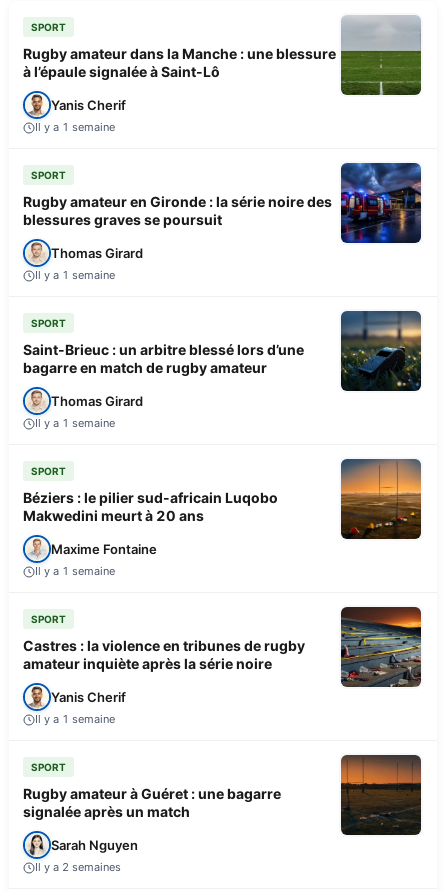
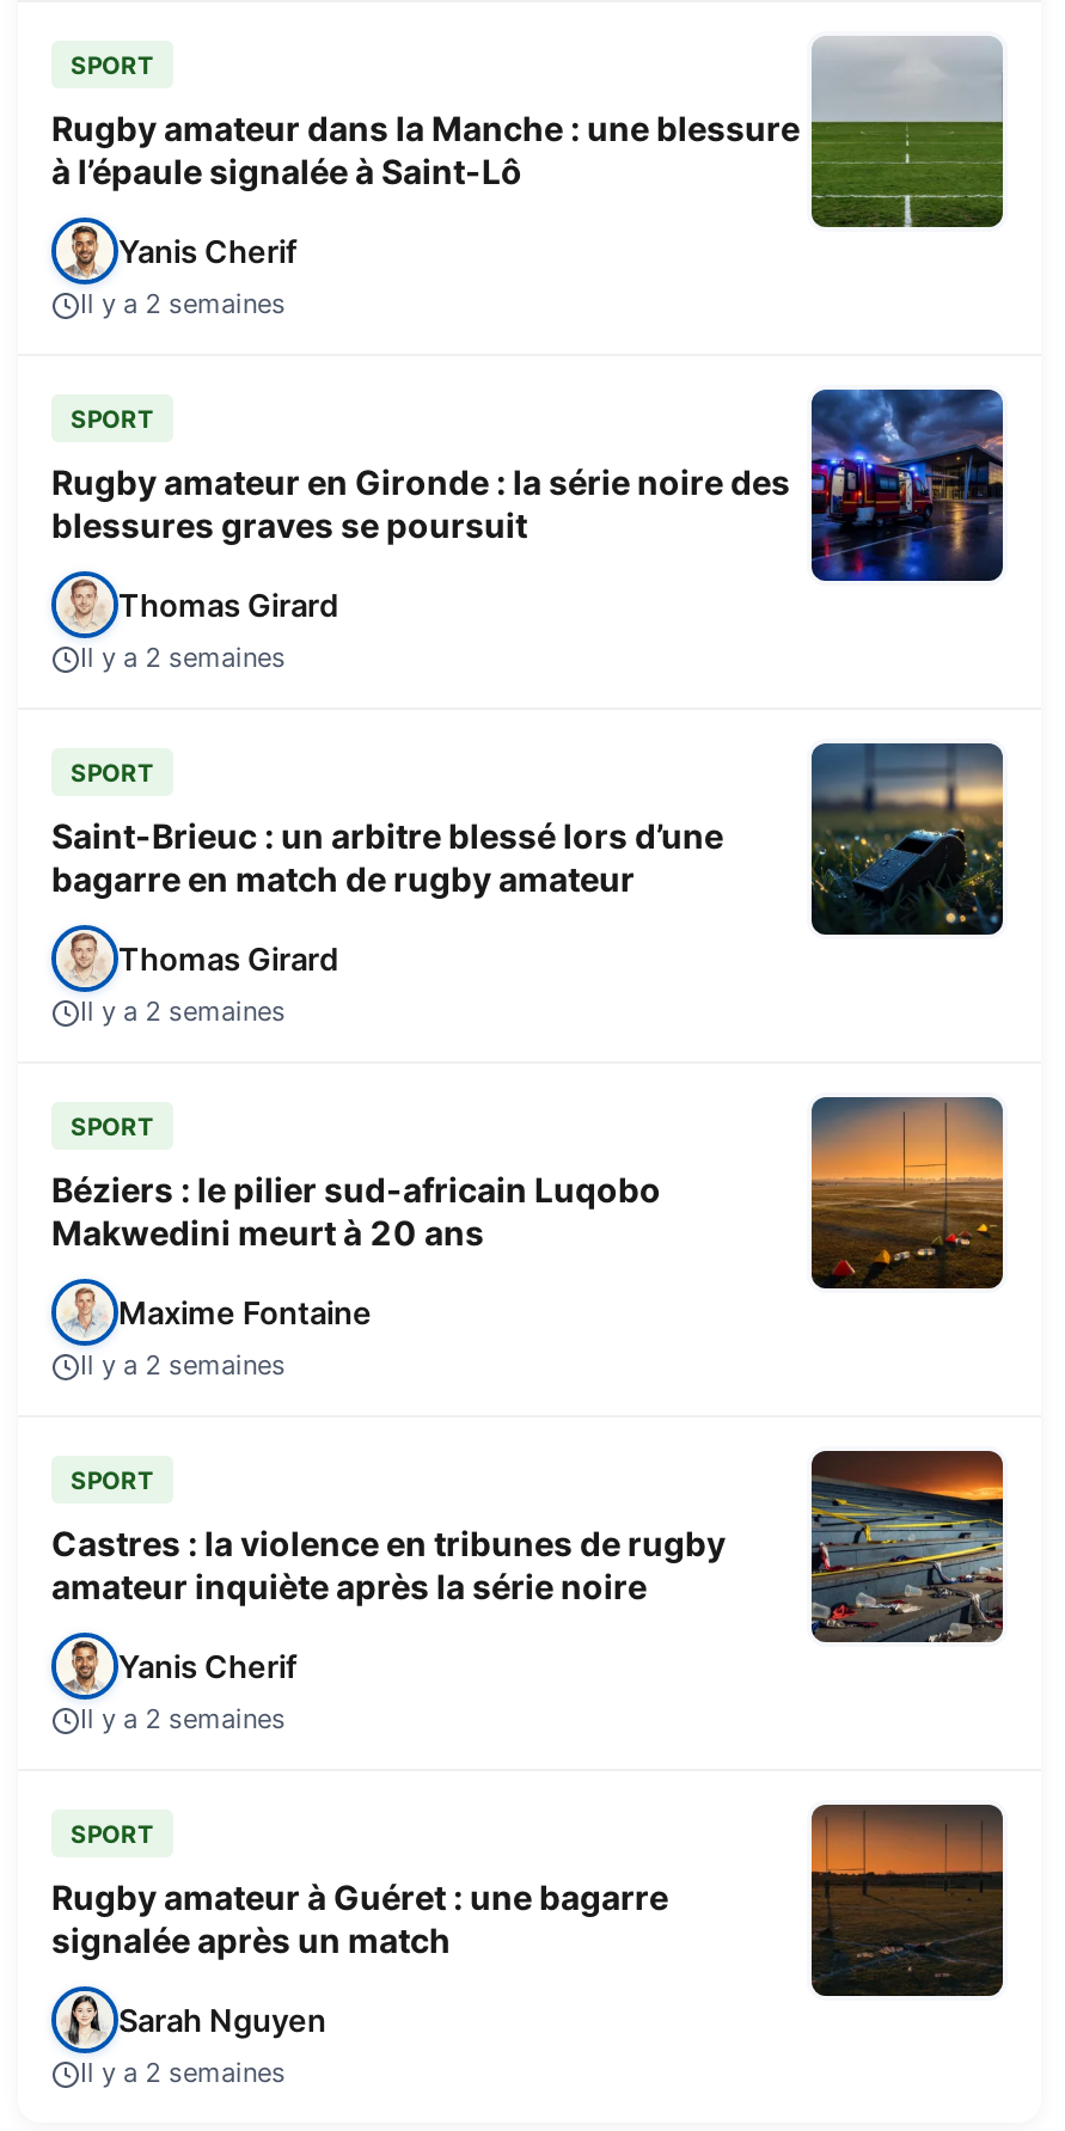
- Il y a 1 semaine
+ Il y a 2 semaines

- Il y a 1 semaine
+ Il y a 2 semaines

- Il y a 1 semaine
+ Il y a 2 semaines

- Il y a 1 semaine
+ Il y a 2 semaines

- Il y a 1 semaine
+ Il y a 2 semaines
